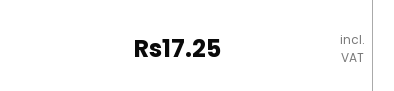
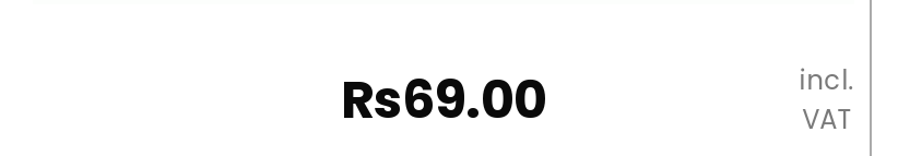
- Rs17.25
+ Rs69.00
